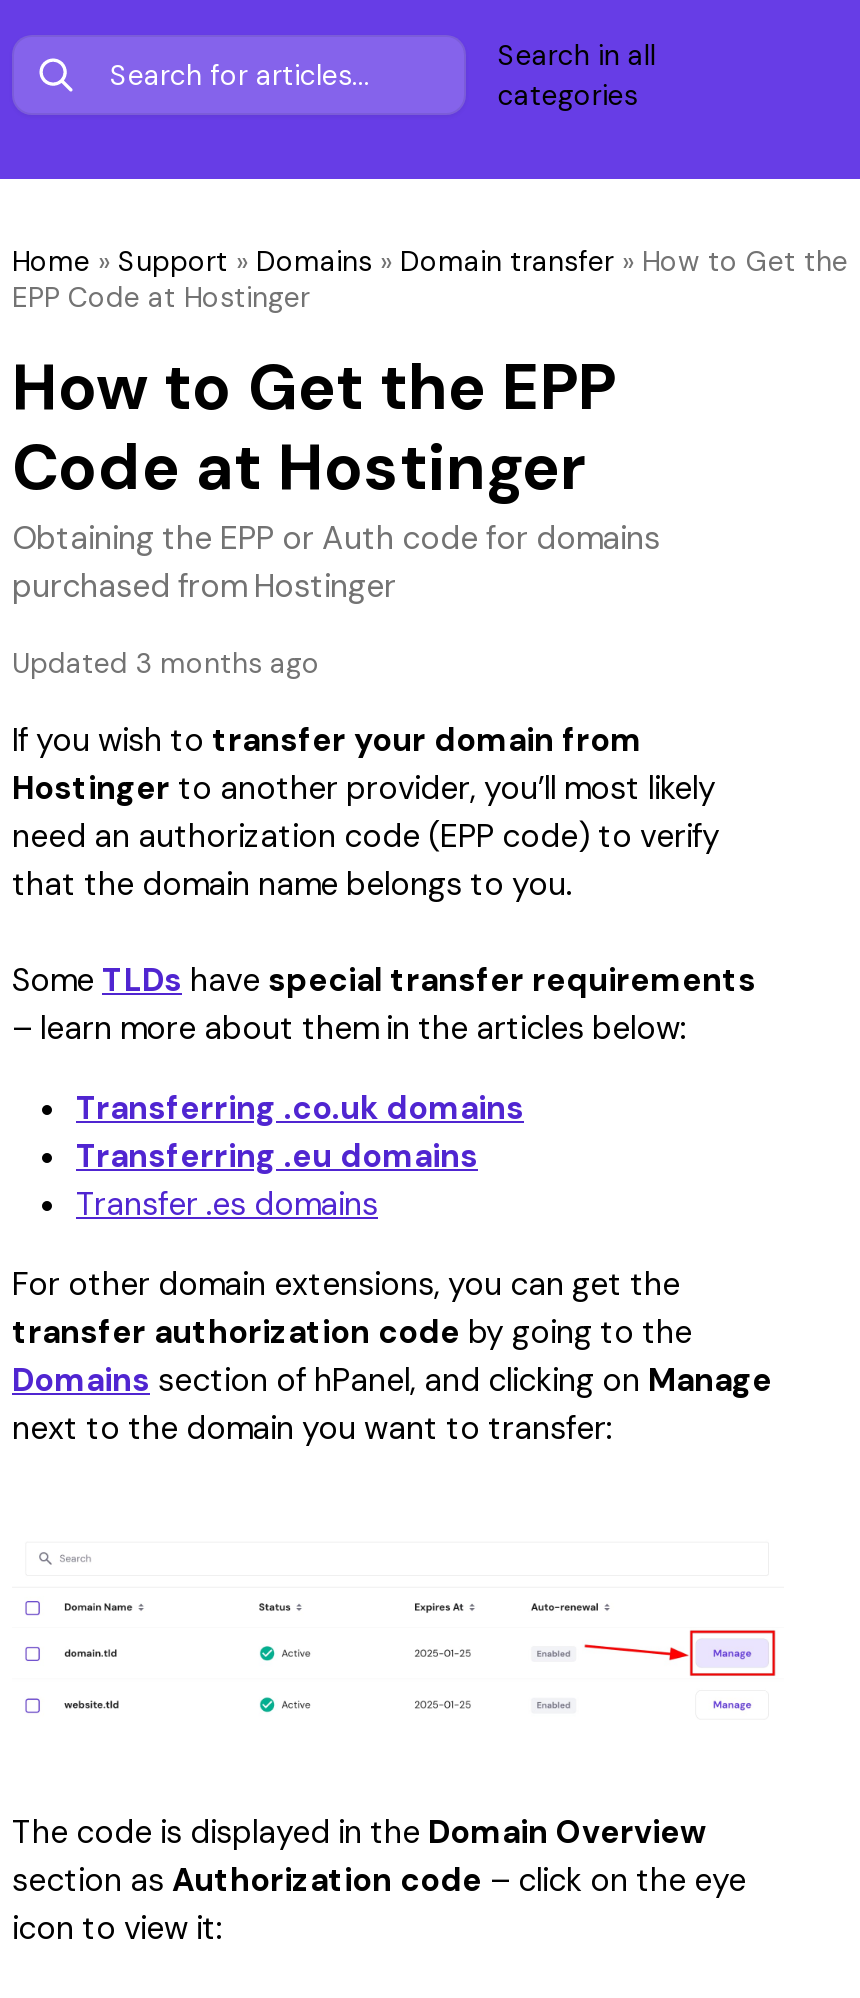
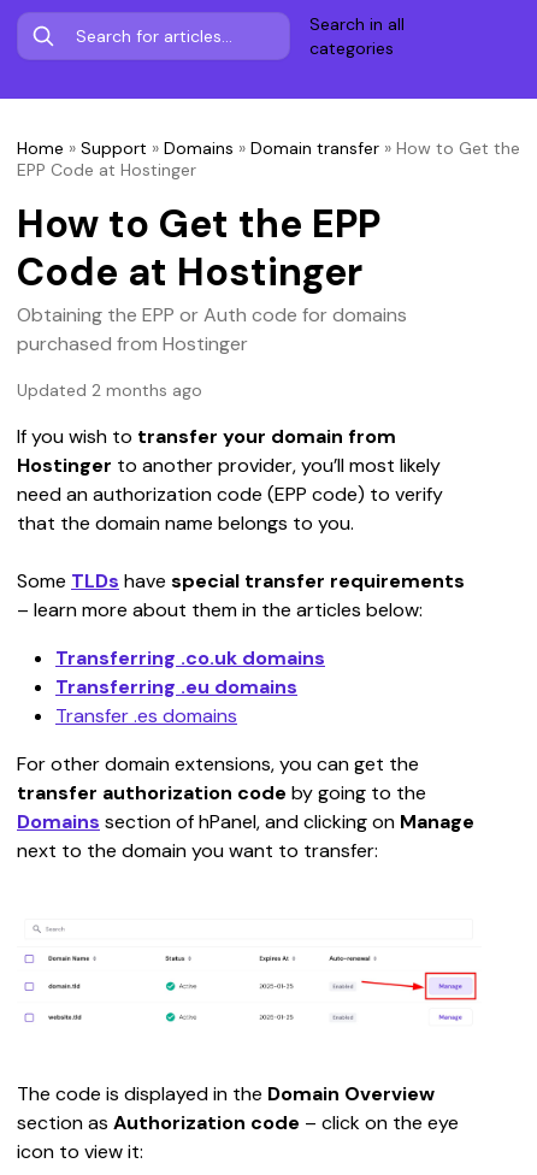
- Updated 3 months ago
+ Updated 2 months ago
